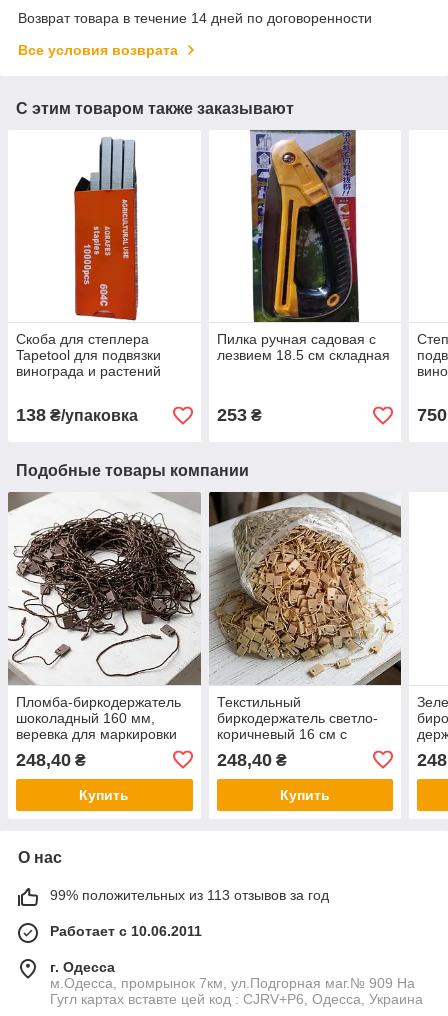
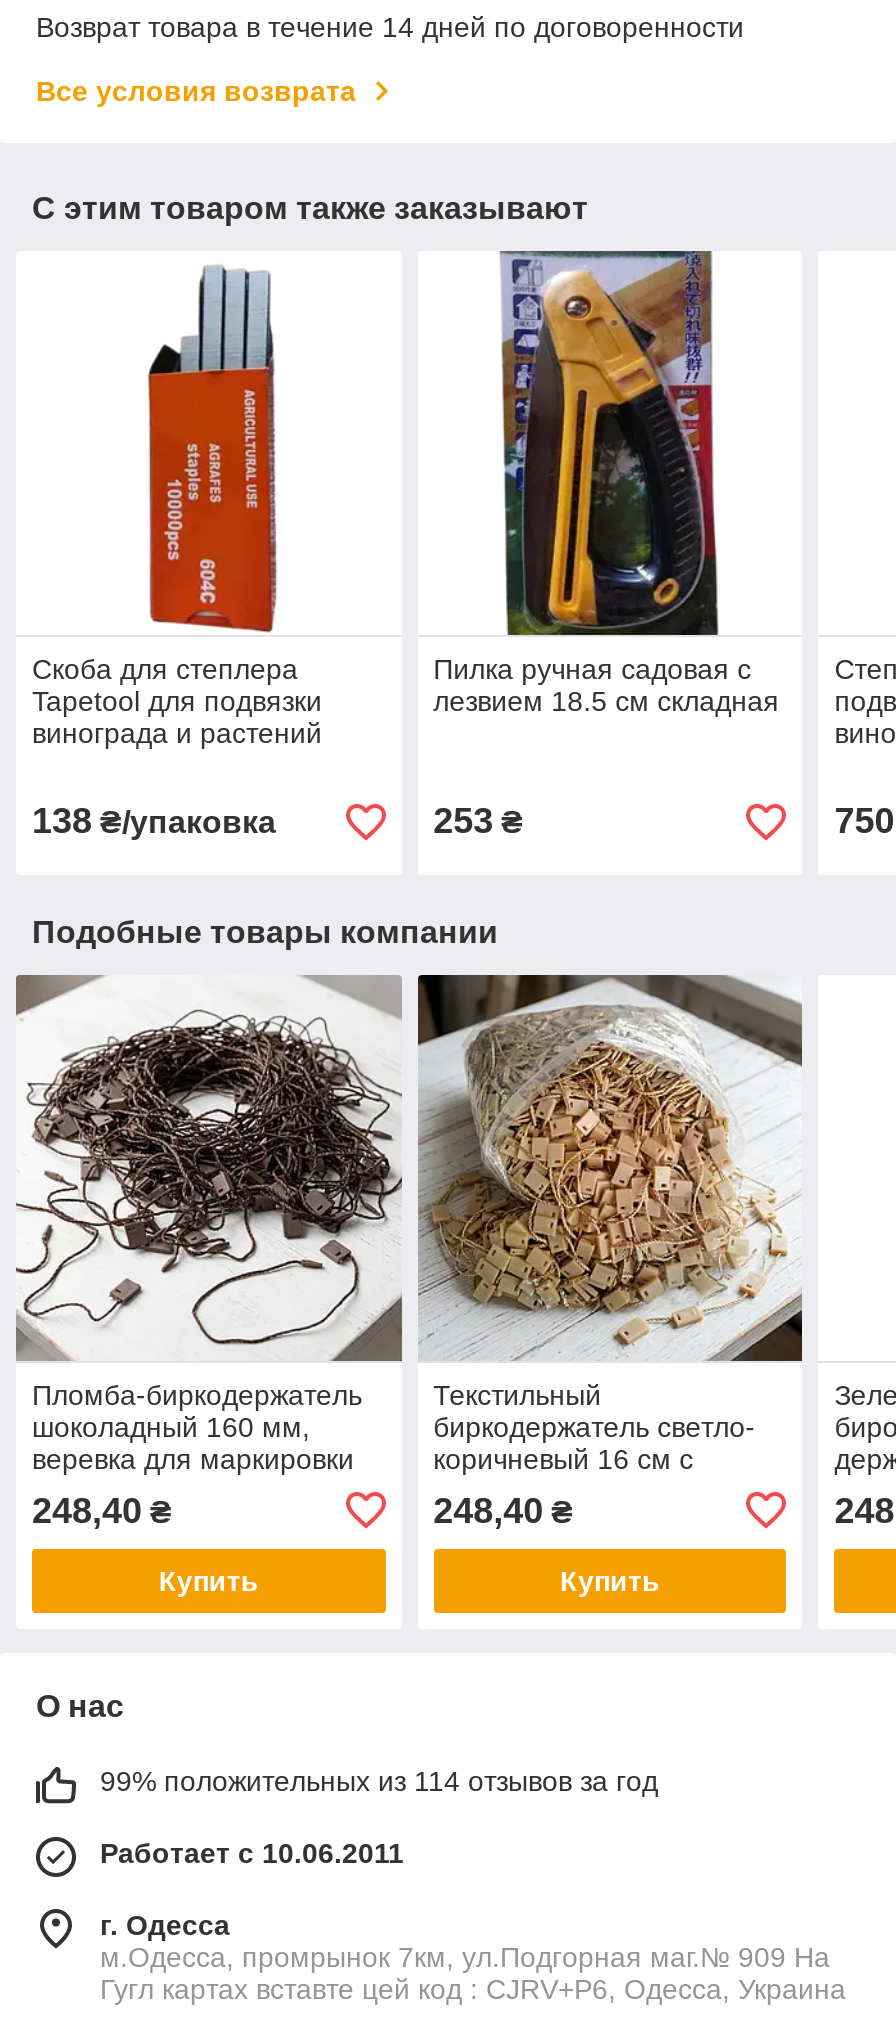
- 99% положительных из 113 отзывов за год
+ 99% положительных из 114 отзывов за год
